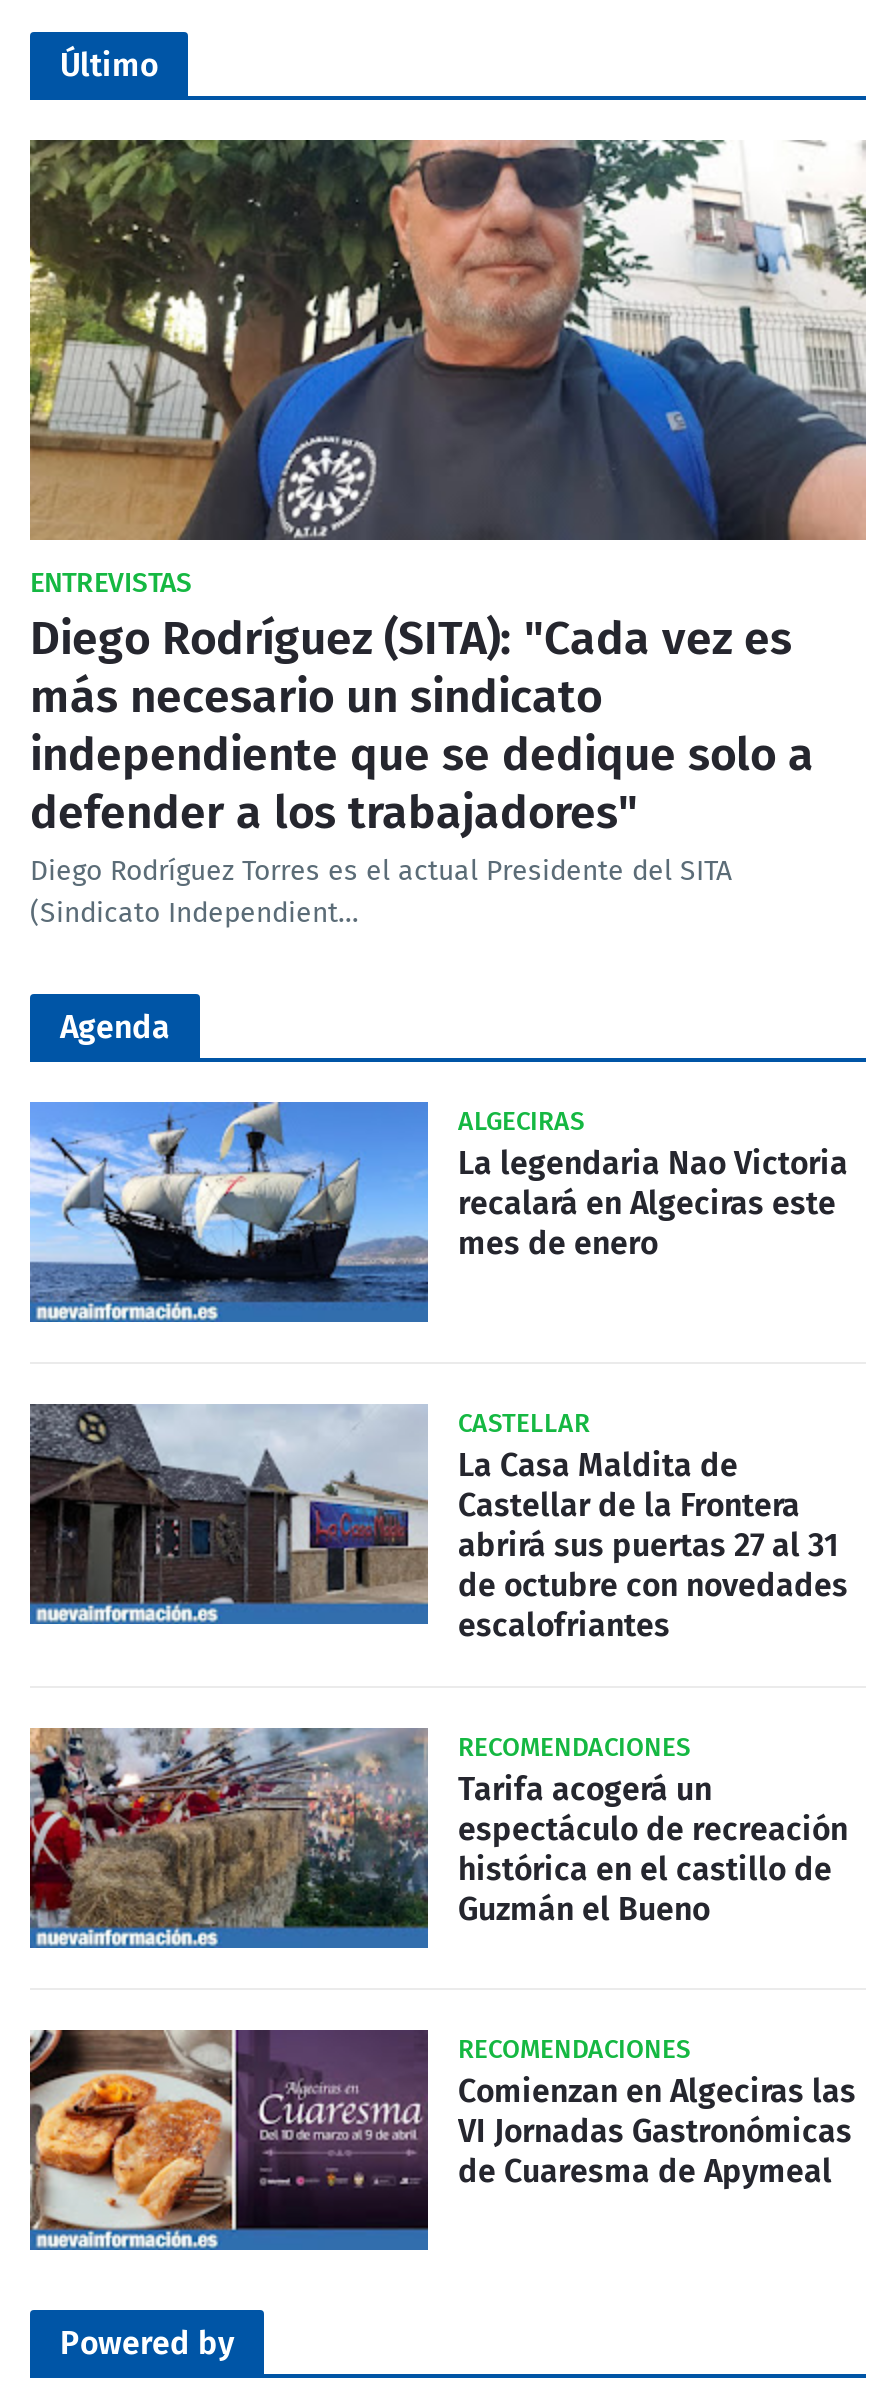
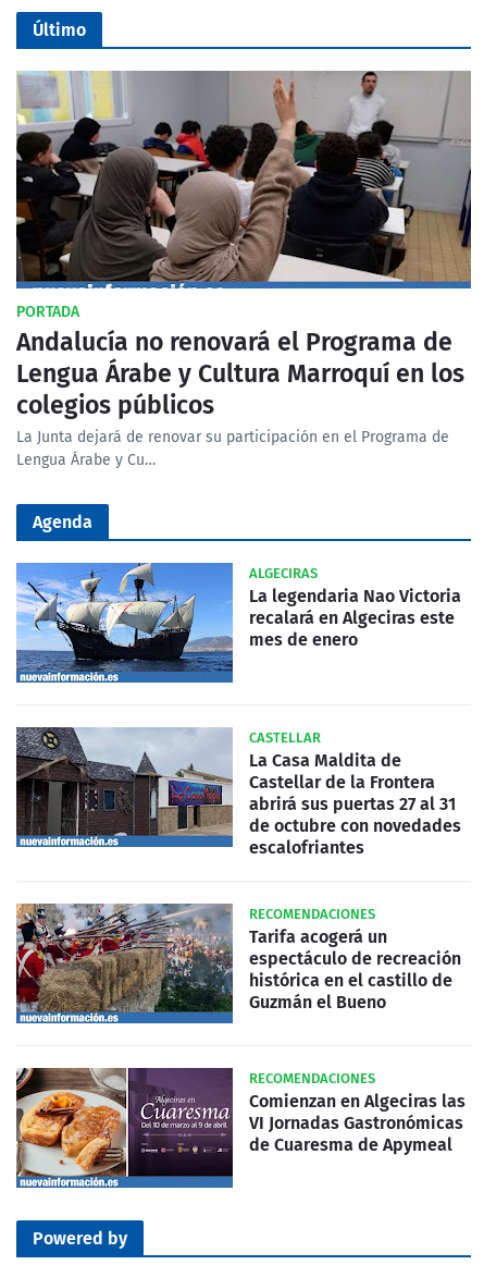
- [image]
- ENTREVISTAS
- Diego Rodríguez (SITA): "Cada vez es
- más necesario un sindicato
- independiente que se dedique solo a
- defender a los trabajadores"
- Diego Rodríguez Torres es el actual Presidente del SITA
- (Sindicato Independient…
+ [image]
+ PORTADA
+ Andalucía no renovará el Programa de
+ Lengua Árabe y Cultura Marroquí en los
+ colegios públicos
+ La Junta dejará de renovar su participación en el Programa de
+ Lengua Árabe y Cu…
